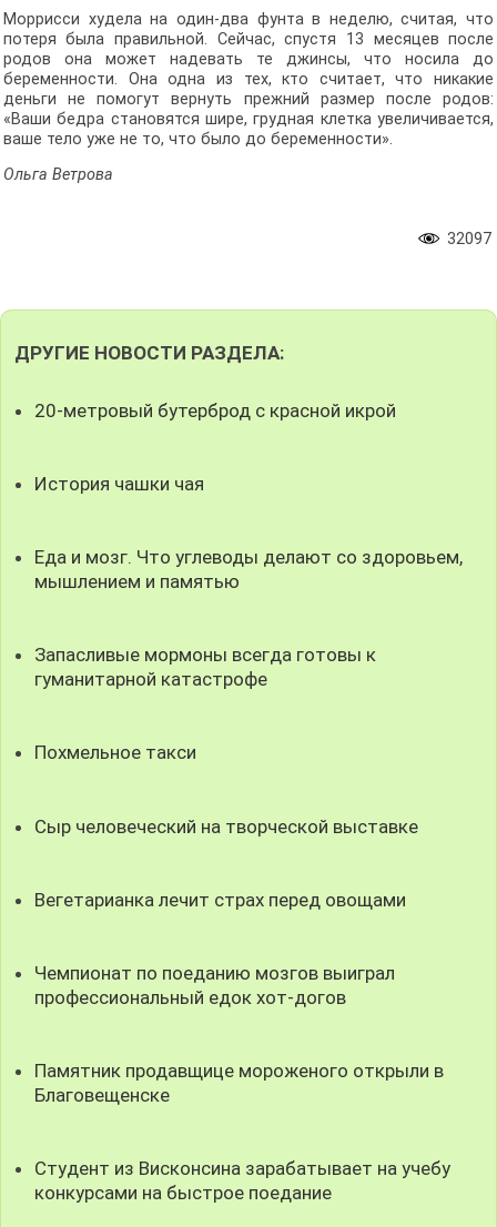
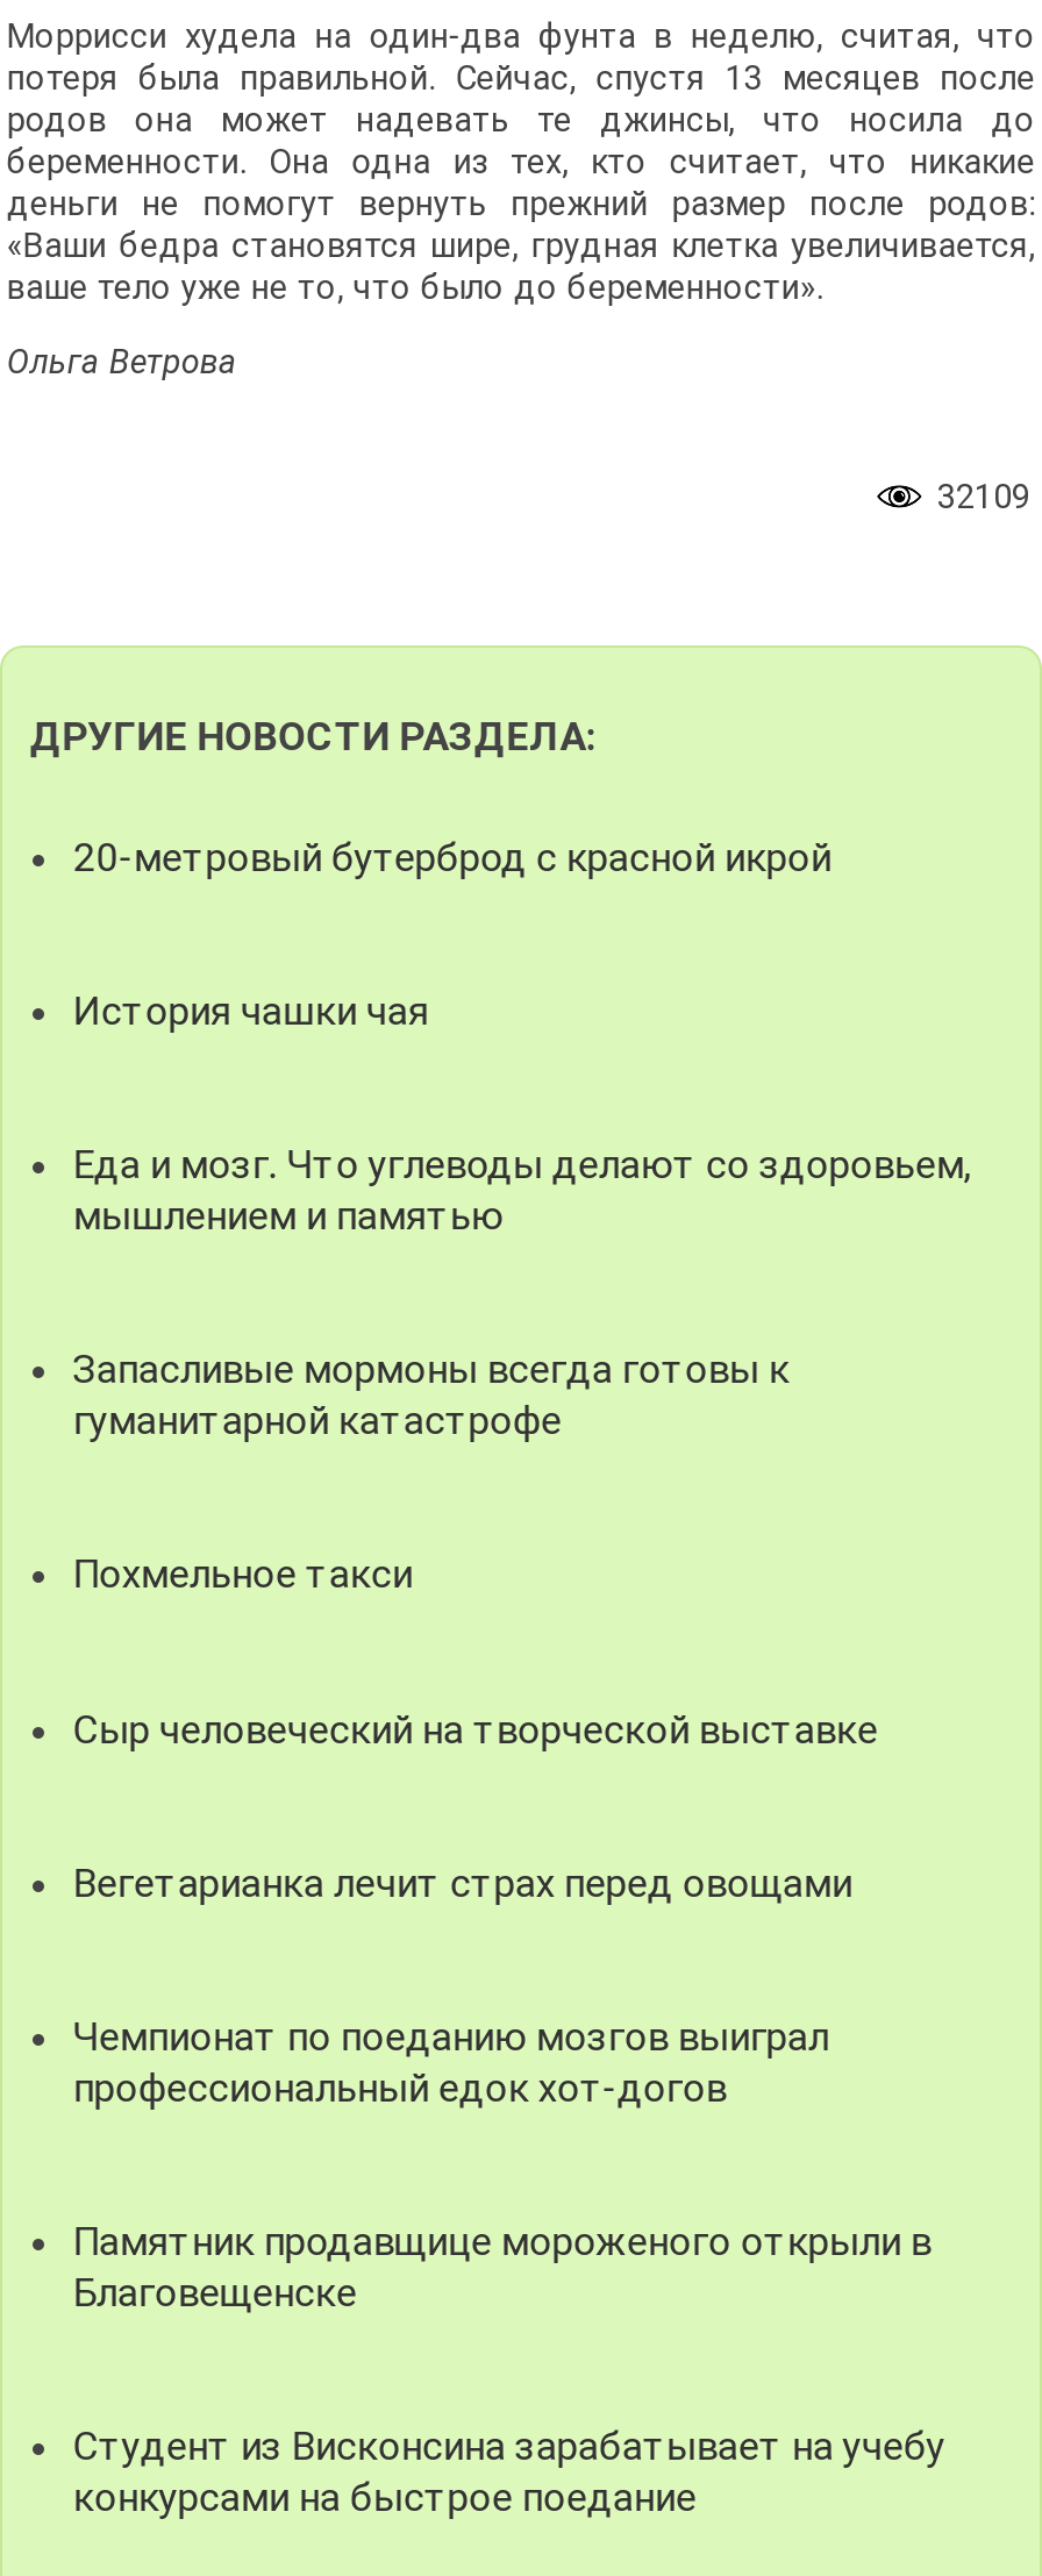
- 32097
+ 32109
